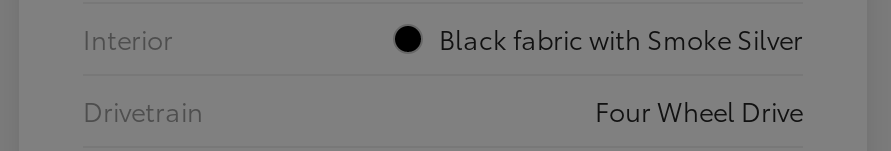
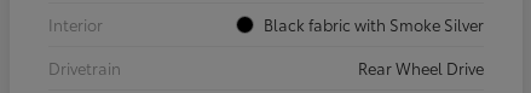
- Four Wheel Drive
+ Rear Wheel Drive
